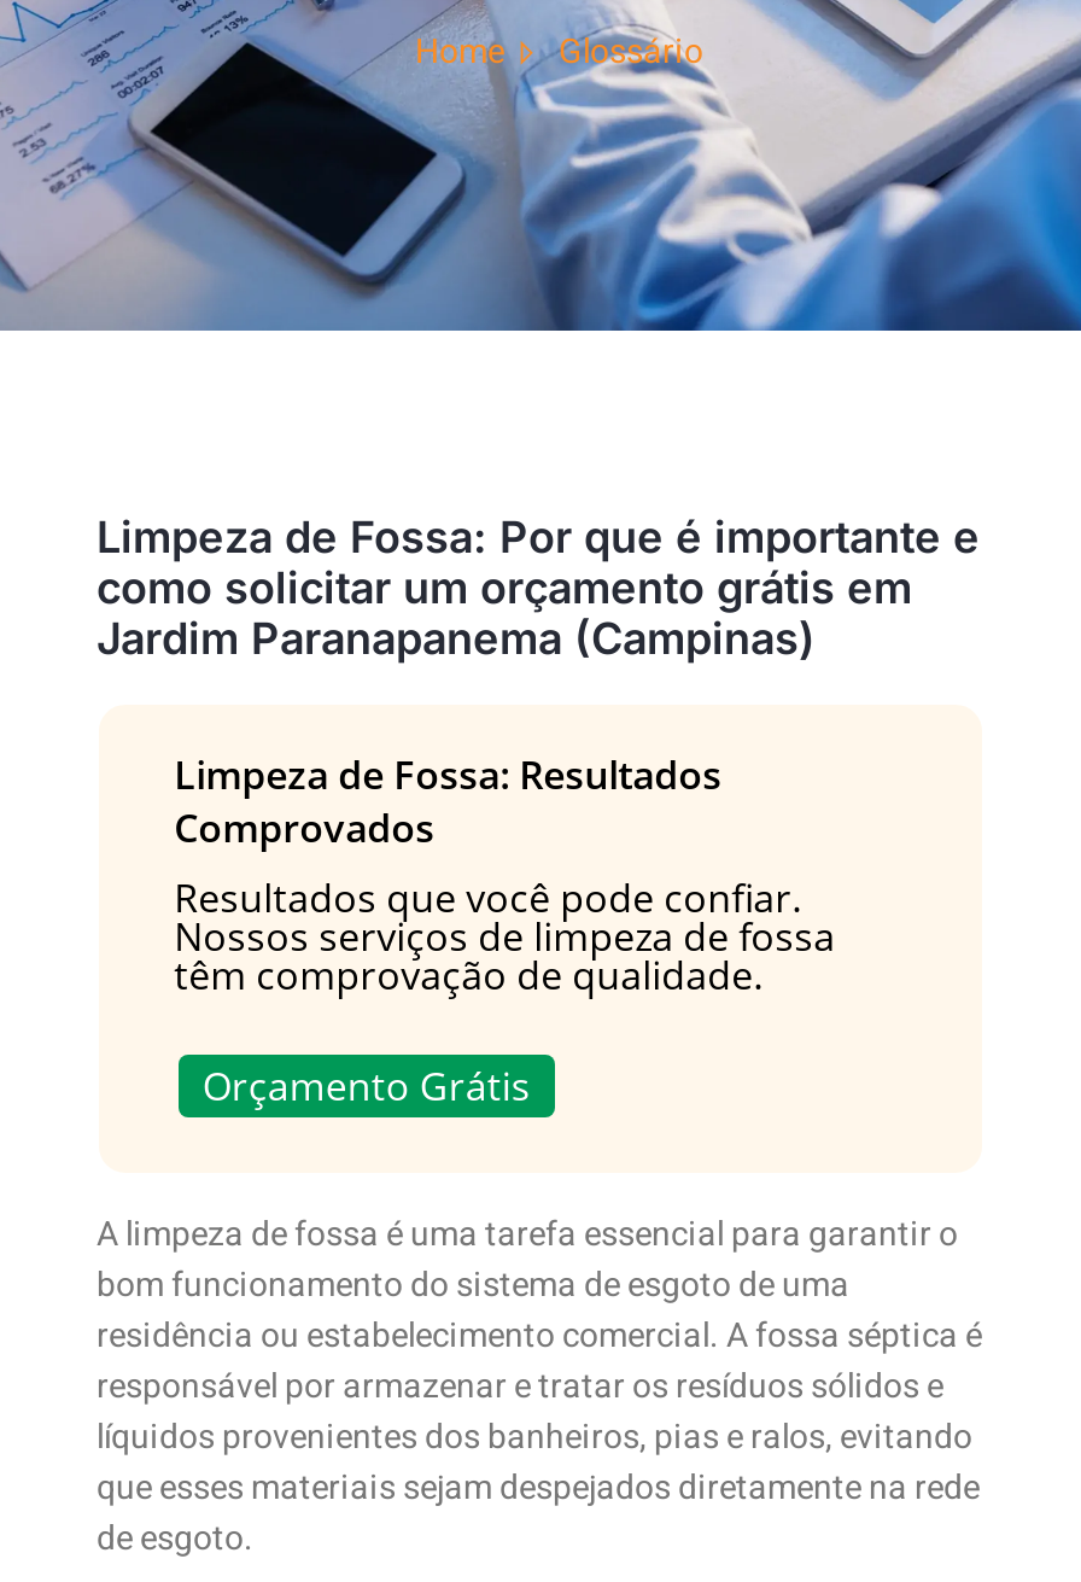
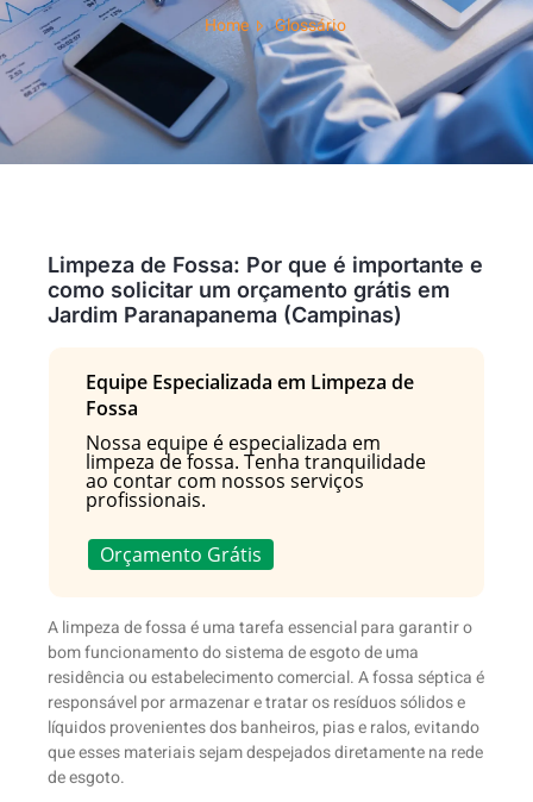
- Limpeza de Fossa: Resultados
- Comprovados
- Resultados que você pode confiar.
- Nossos serviços de limpeza de fossa
- têm comprovação de qualidade.
+ Equipe Especializada em Limpeza de
+ Fossa
+ Nossa equipe é especializada em
+ limpeza de fossa. Tenha tranquilidade
+ ao contar com nossos serviços
+ profissionais.
